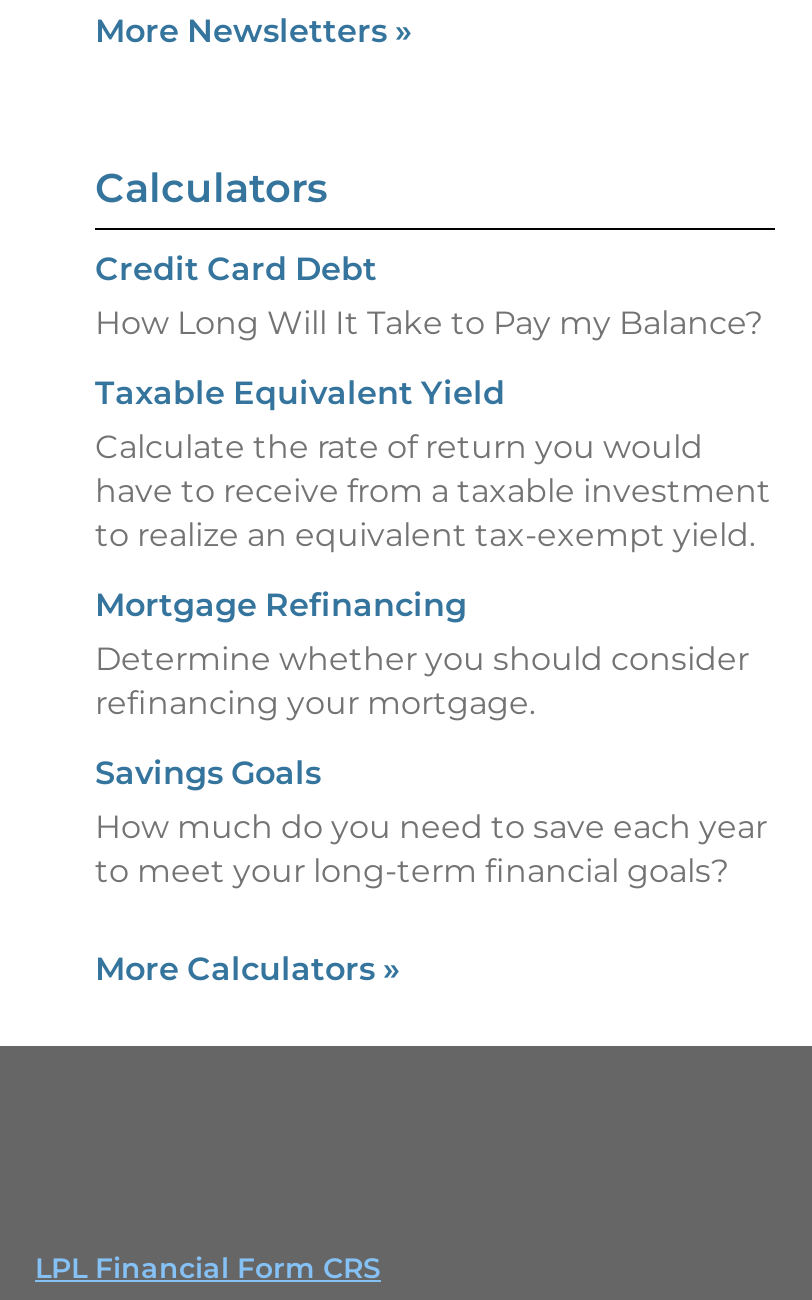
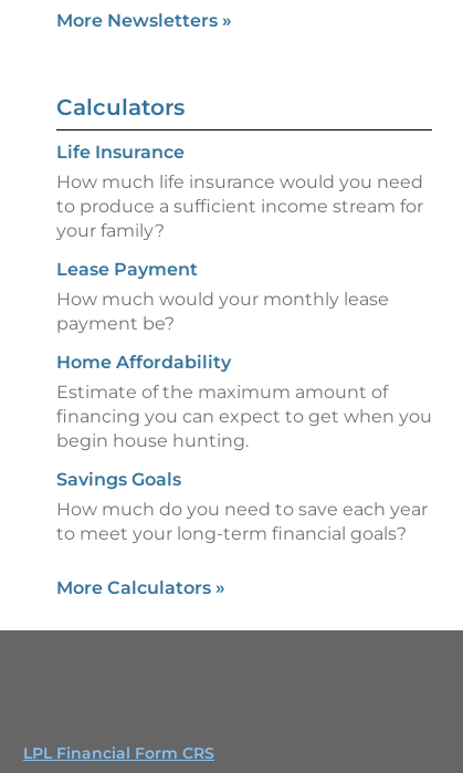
- Credit Card Debt
- How Long Will It Take to Pay my Balance?
+ Life Insurance
+ How much life insurance would you need
+ to produce a sufficient income stream for
+ your family?

- Taxable Equivalent Yield
- Calculate the rate of return you would
- have to receive from a taxable investment
- to realize an equivalent tax-exempt yield.
+ Lease Payment
+ How much would your monthly lease
+ payment be?

- Mortgage Refinancing
- Determine whether you should consider
- refinancing your mortgage.
+ Home Affordability
+ Estimate of the maximum amount of
+ financing you can expect to get when you
+ begin house hunting.
